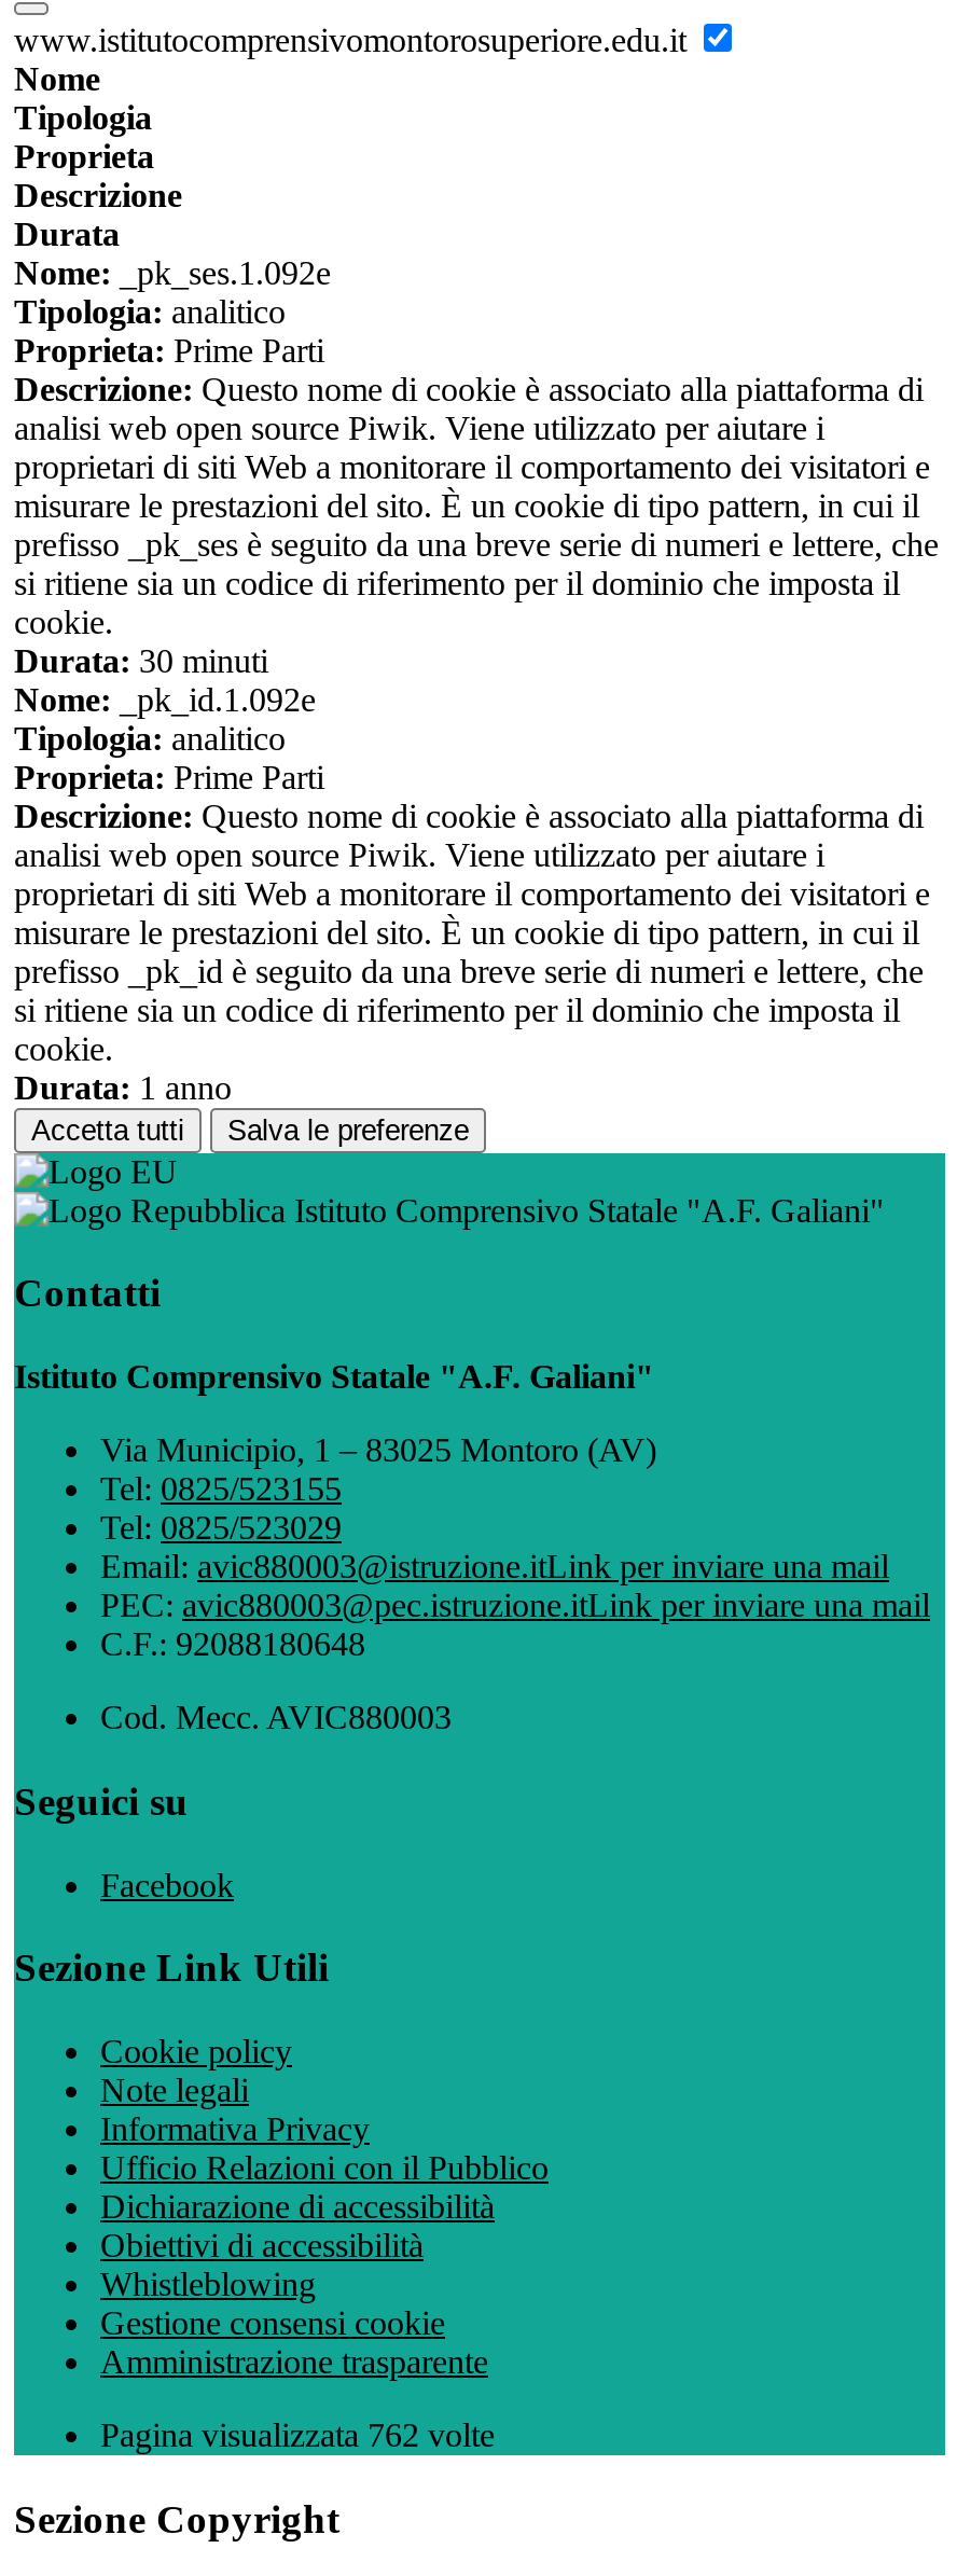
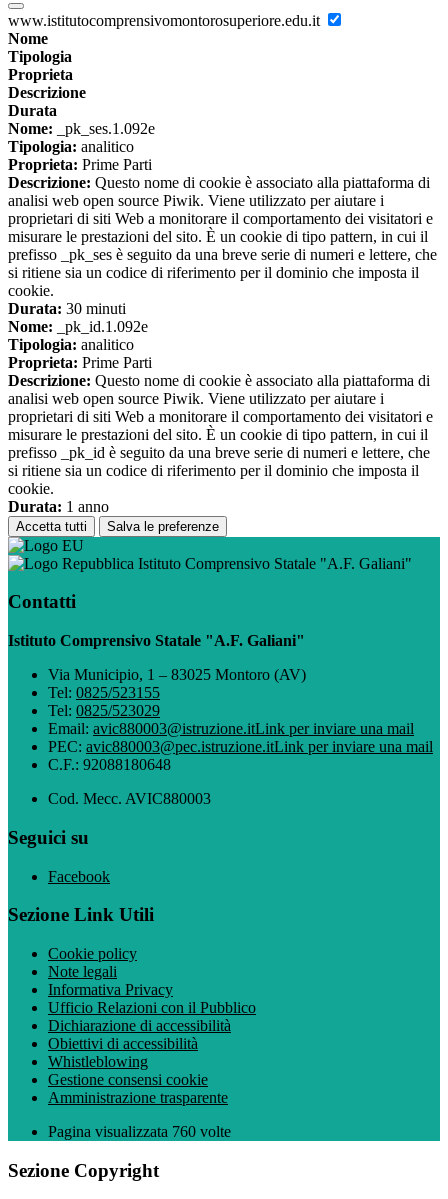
- Pagina visualizzata 762 volte
+ Pagina visualizzata 760 volte
